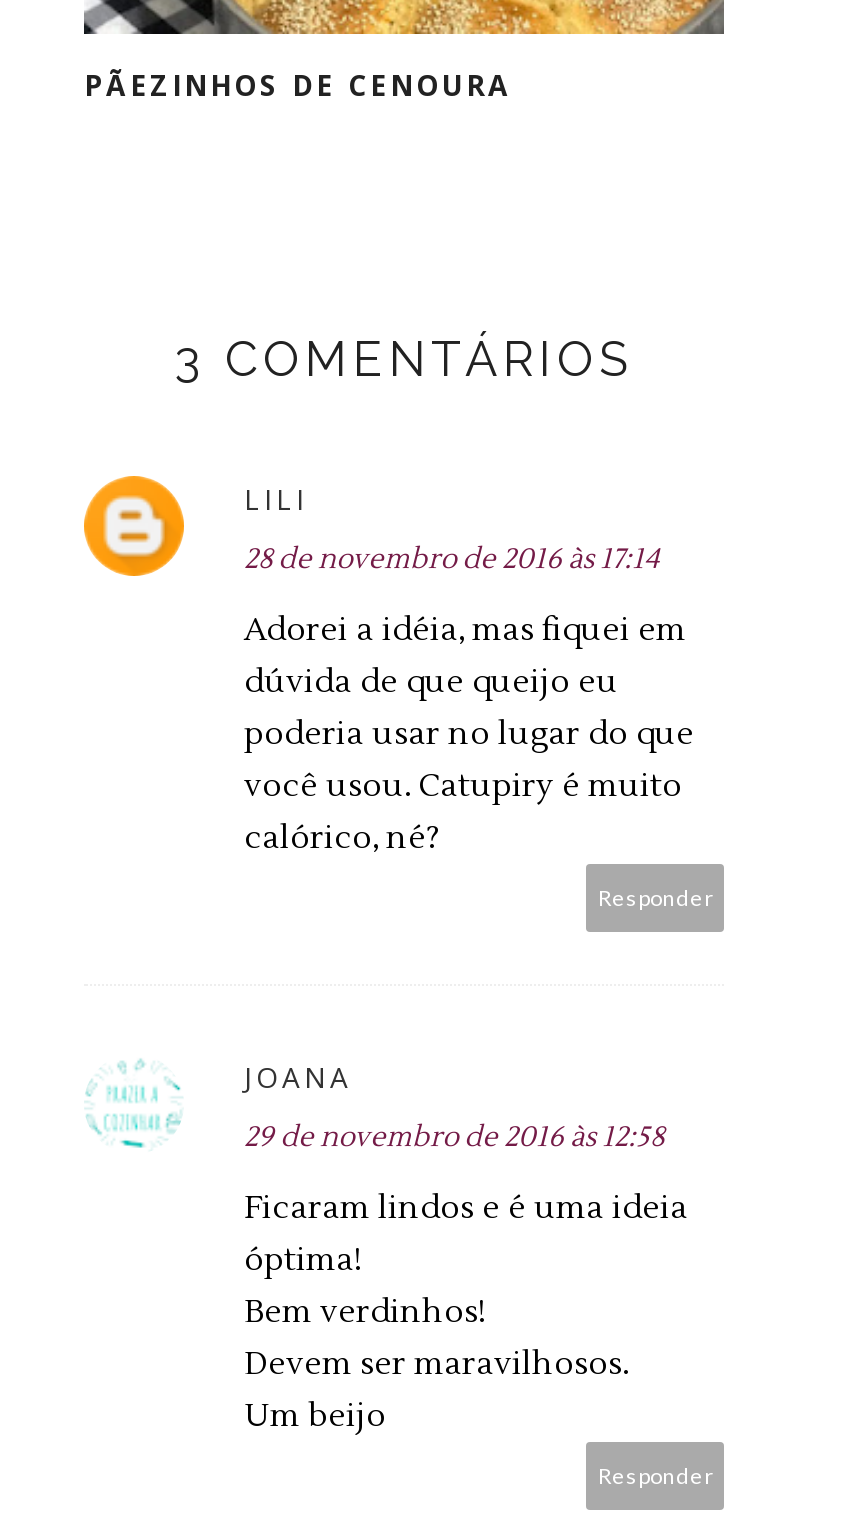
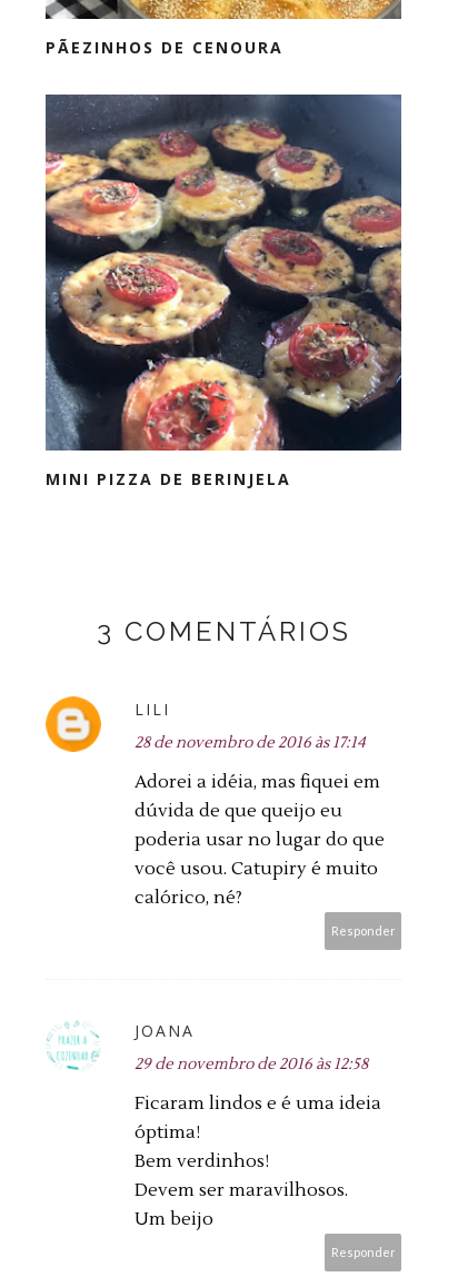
+ [image]
+ MINI PIZZA DE BERINJELA
